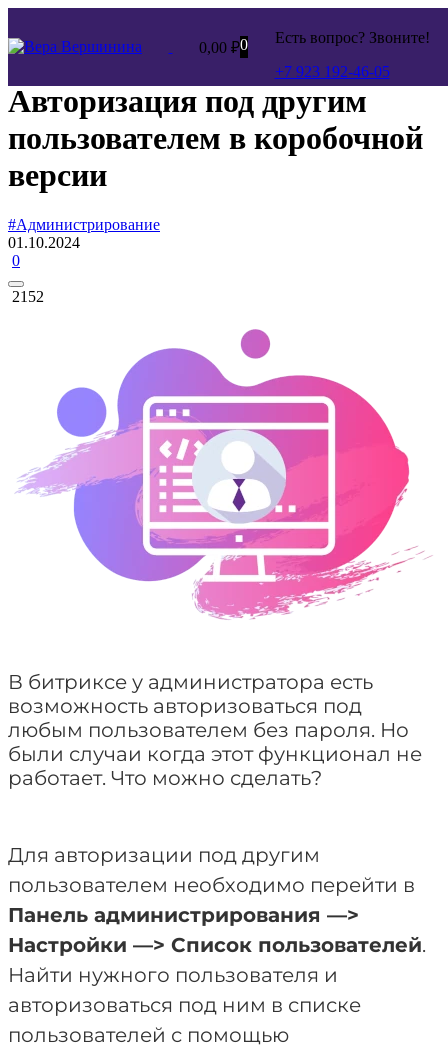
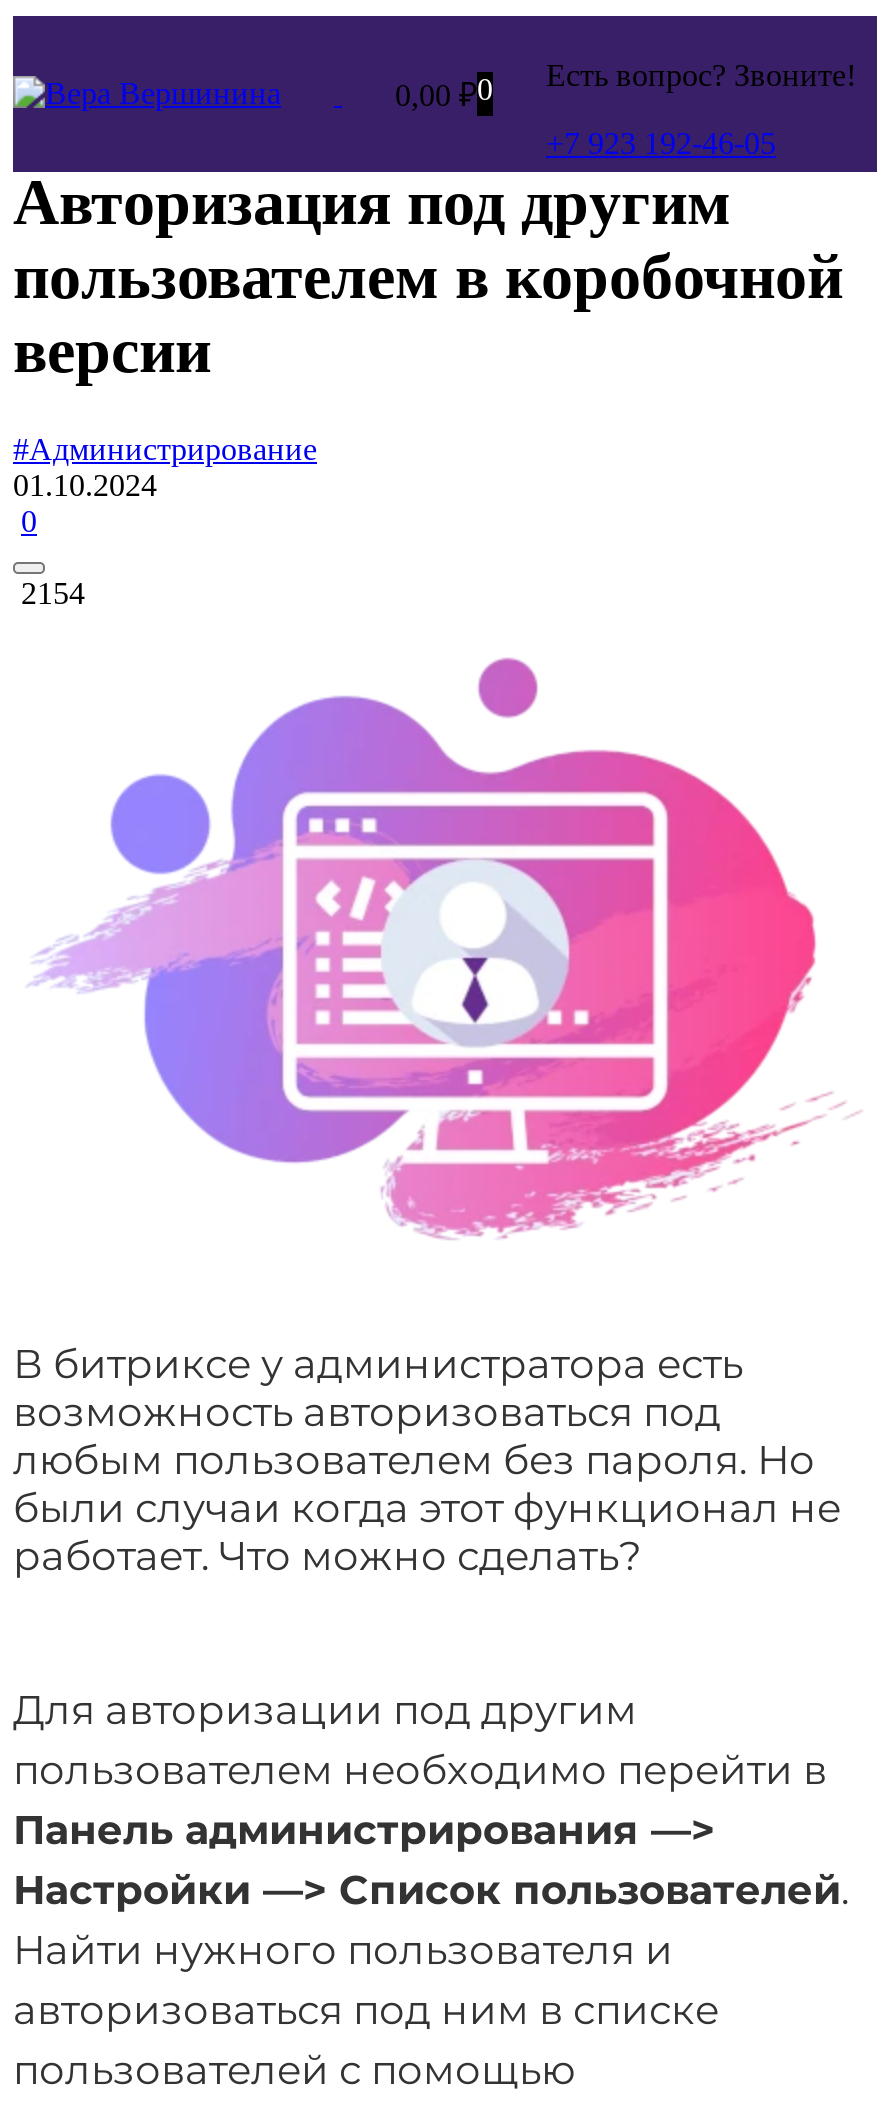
- 2152
+ 2154
